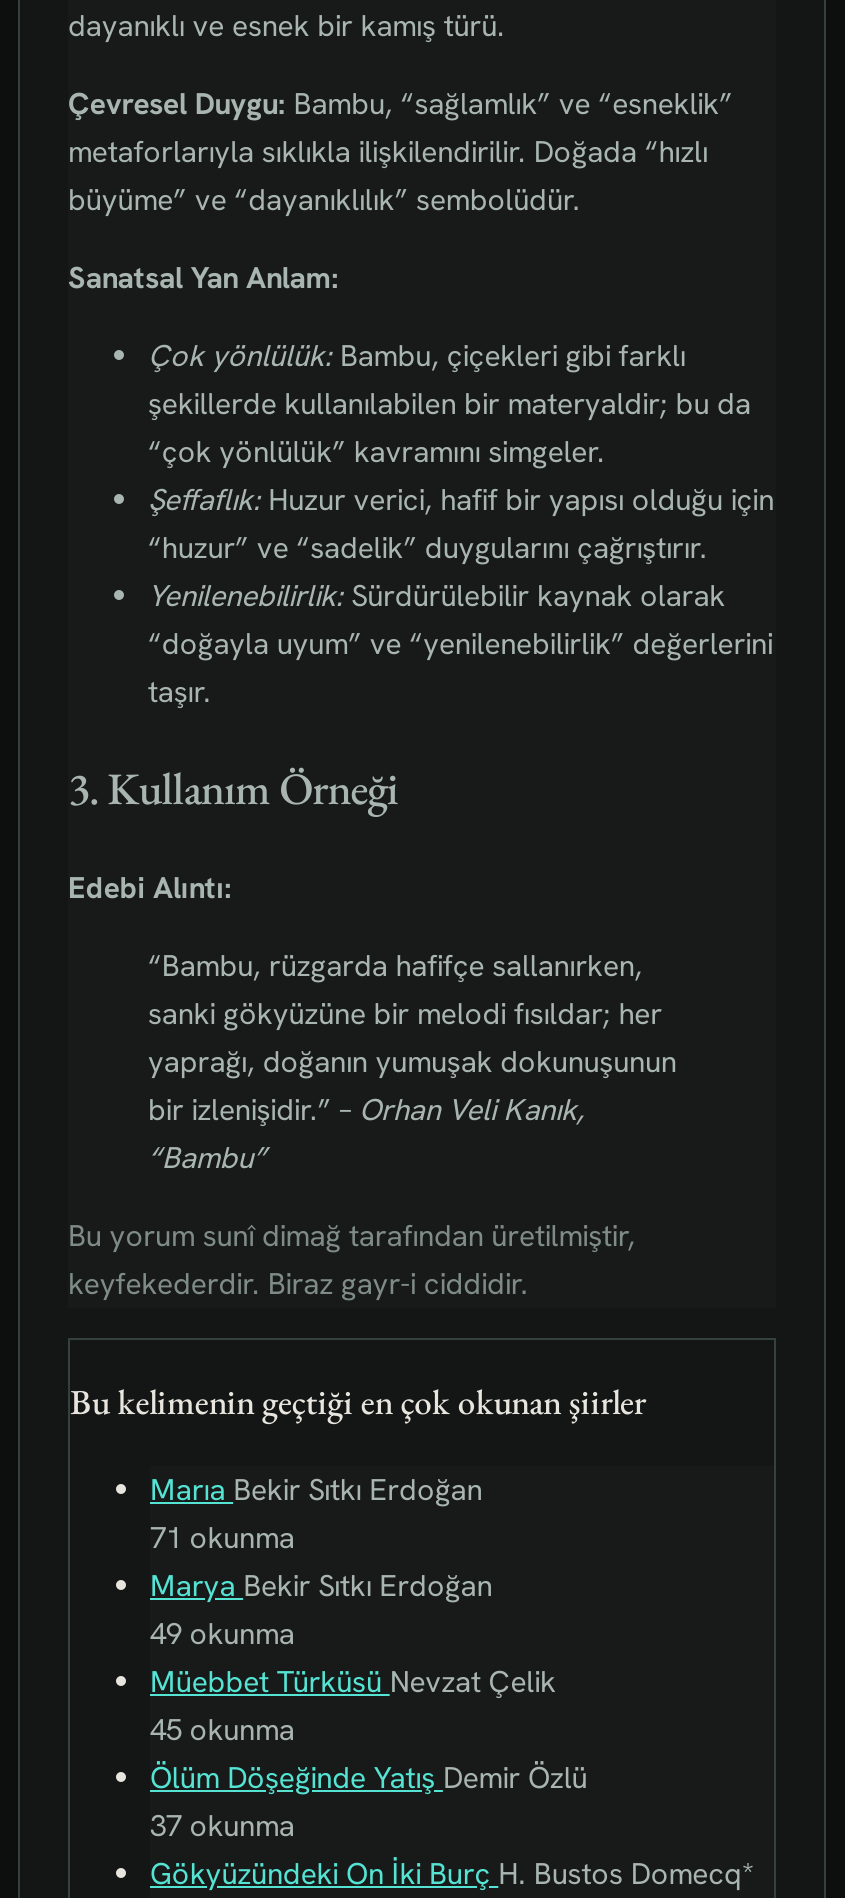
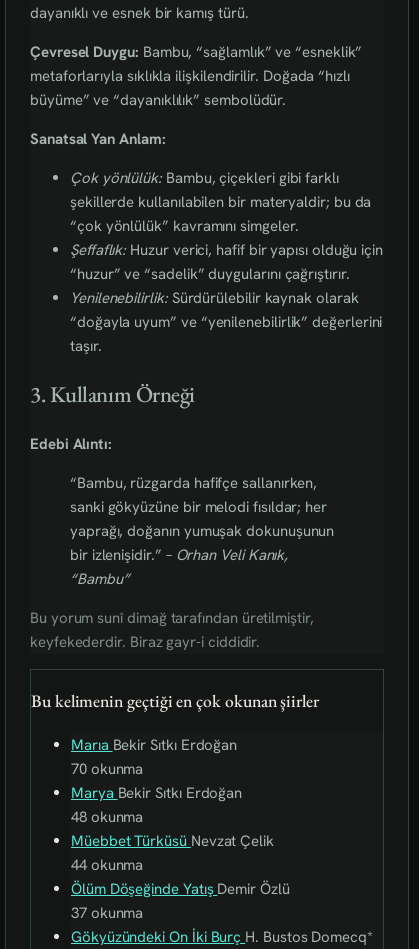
- 71 okunma
+ 70 okunma

- 49 okunma
+ 48 okunma

- 45 okunma
+ 44 okunma
